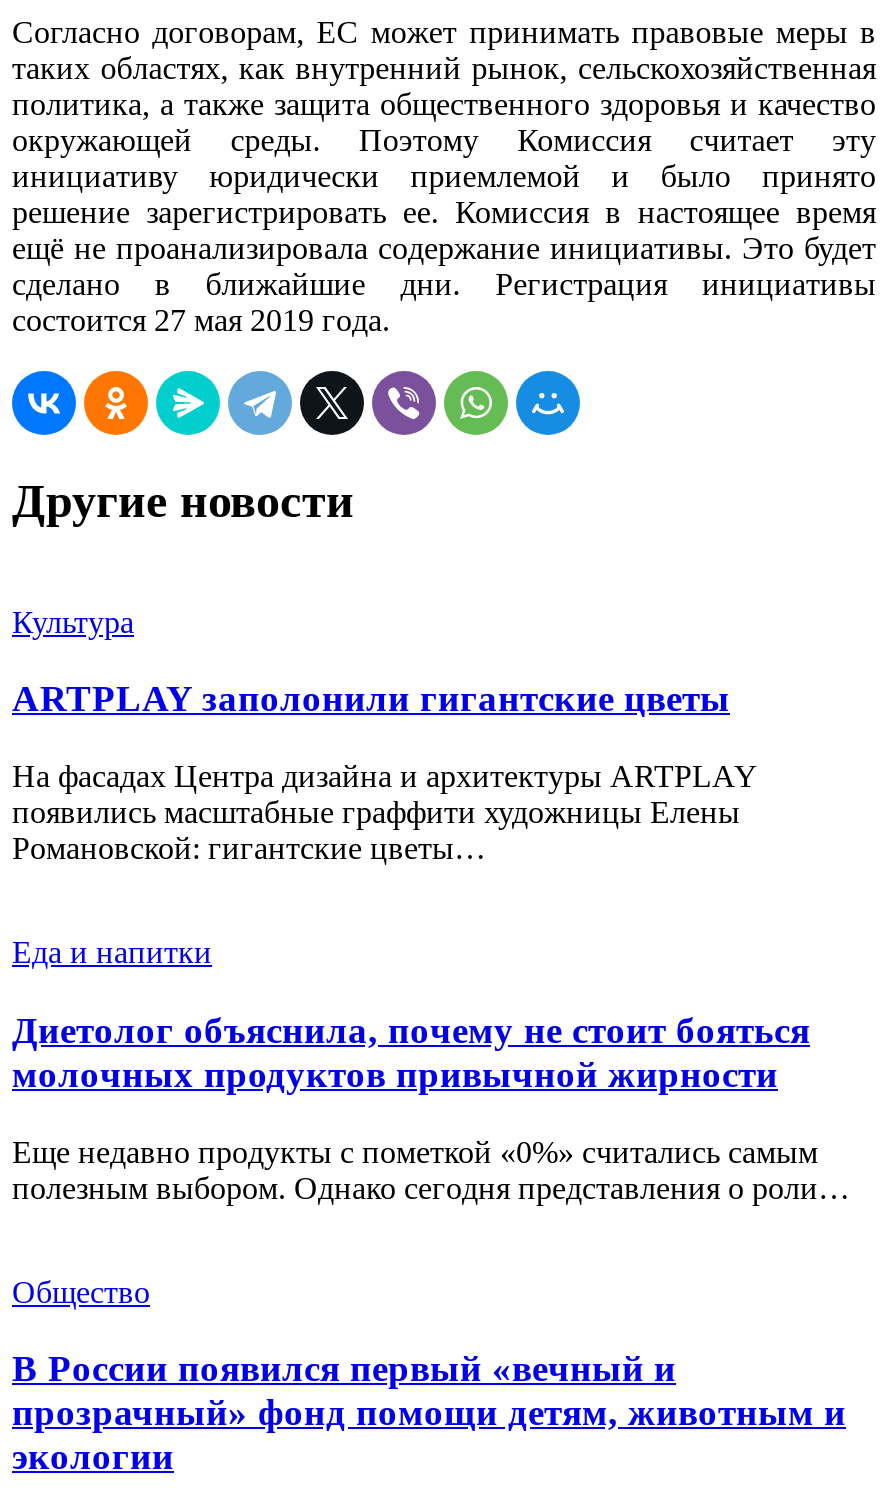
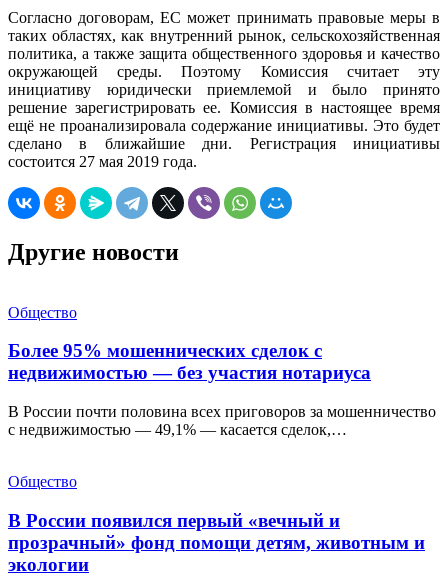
- Культура
- ARTPLAY заполонили гигантские цветы
- На фасадах Центра дизайна и архитектуры ARTPLAY
- появились масштабные граффити художницы Елены
- Романовской: гигантские цветы…
- Еда и напитки
- Диетолог объяснила, почему не стоит бояться
- молочных продуктов привычной жирности
- Еще недавно продукты с пометкой «0%» считались самым
- полезным выбором. Однако сегодня представления о роли…
+ Общество
+ Более 95% мошеннических сделок с
+ недвижимостью — без участия нотариуса
+ В России почти половина всех приговоров за мошенничество
+ с недвижимостью — 49,1% — касается сделок,…
